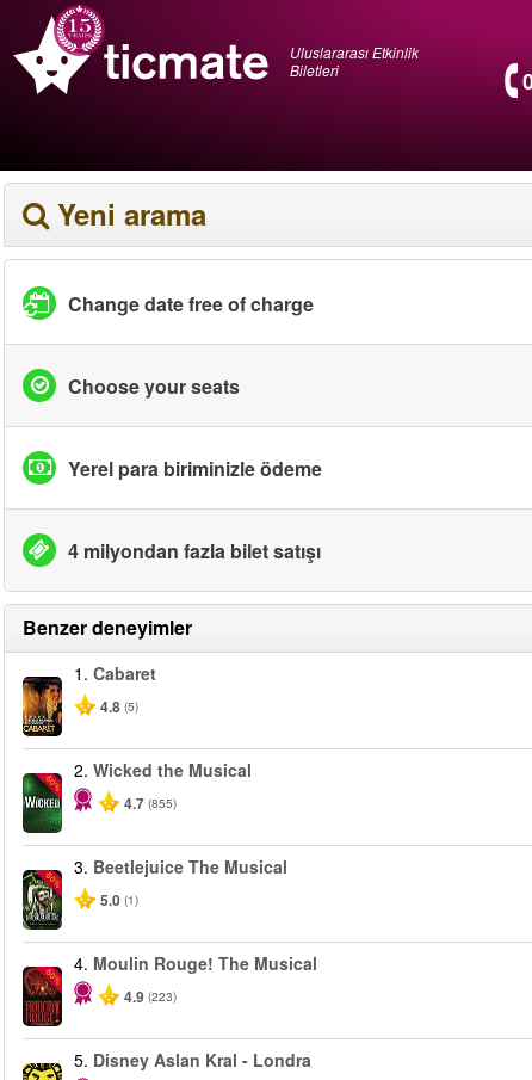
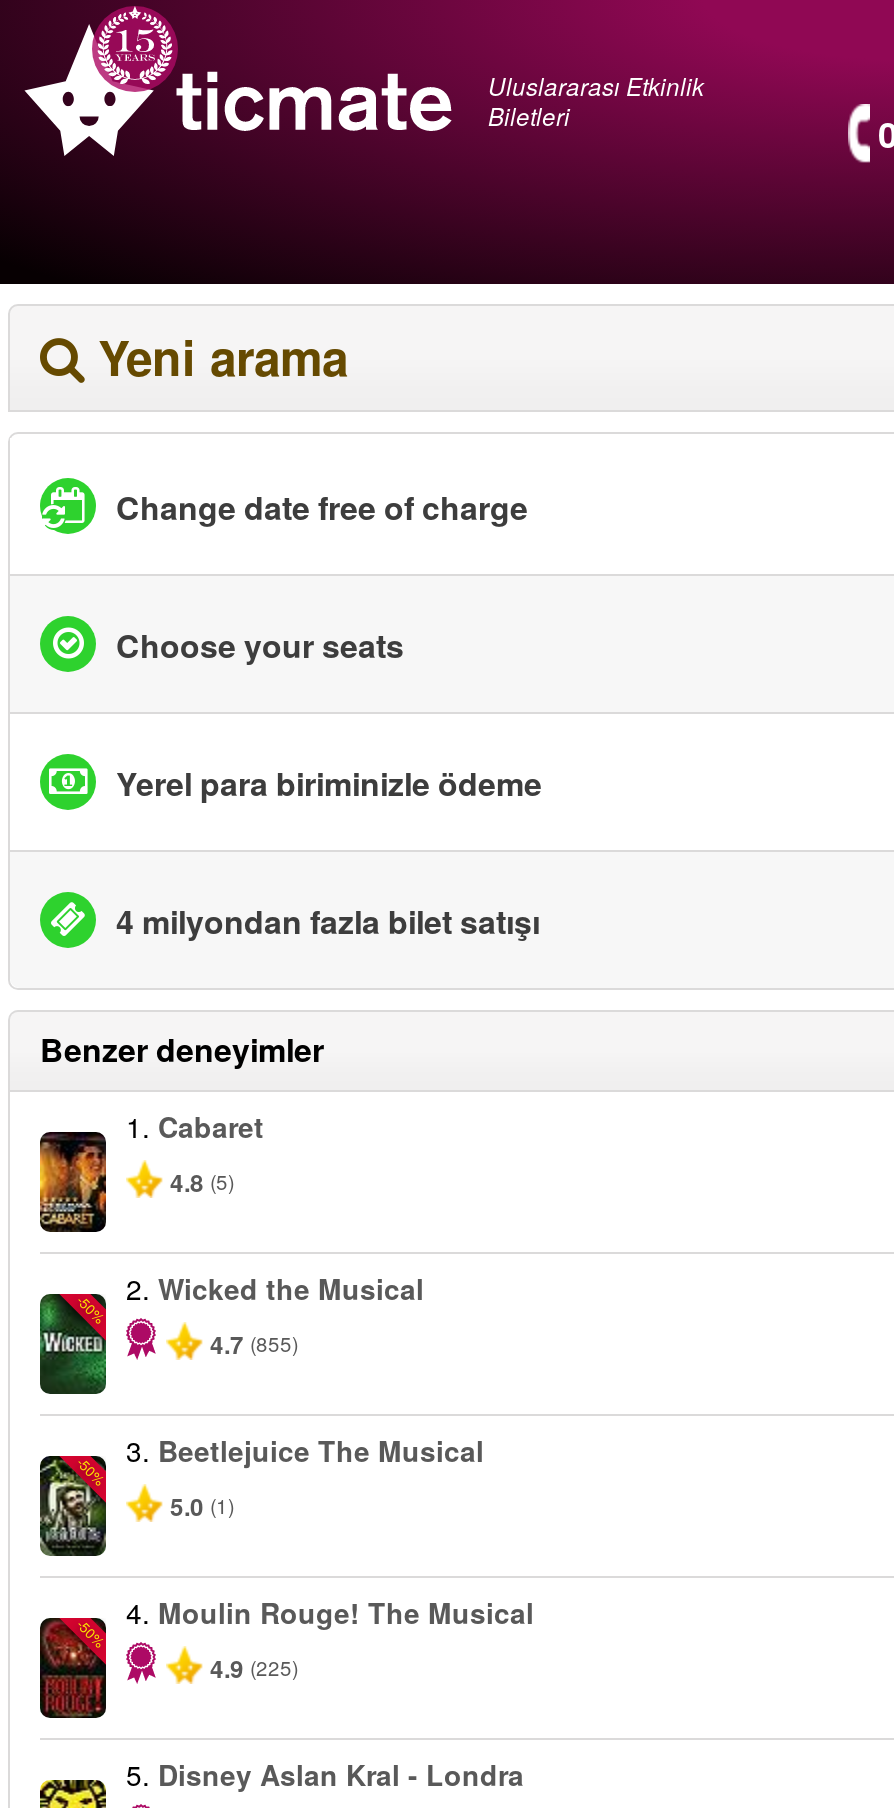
- 4.9 (223)
+ 4.9 (225)
